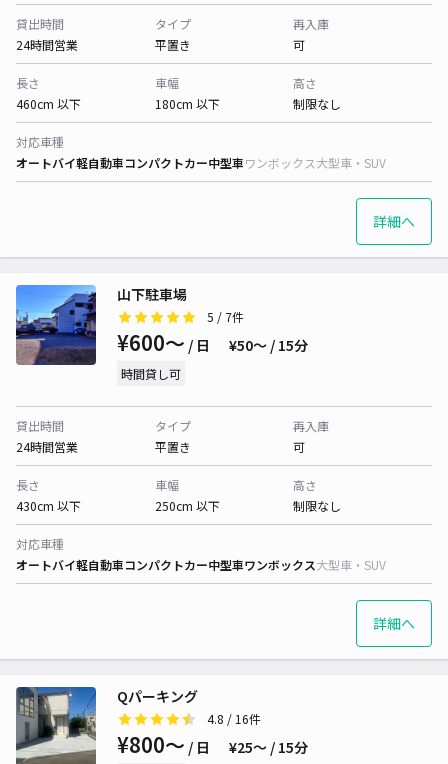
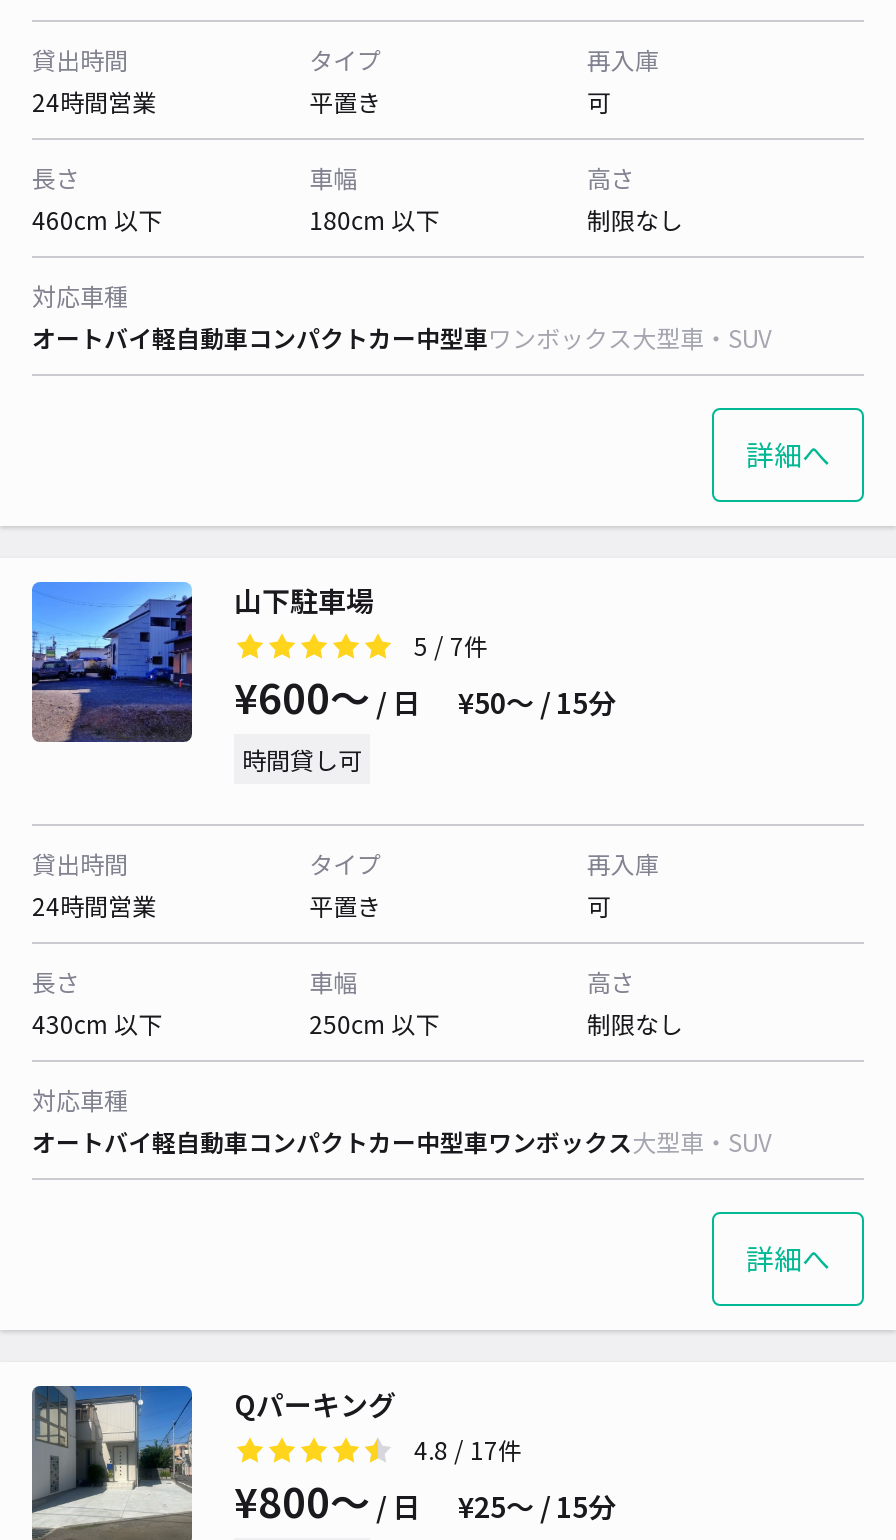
- 4.8 / 16件
+ 4.8 / 17件
